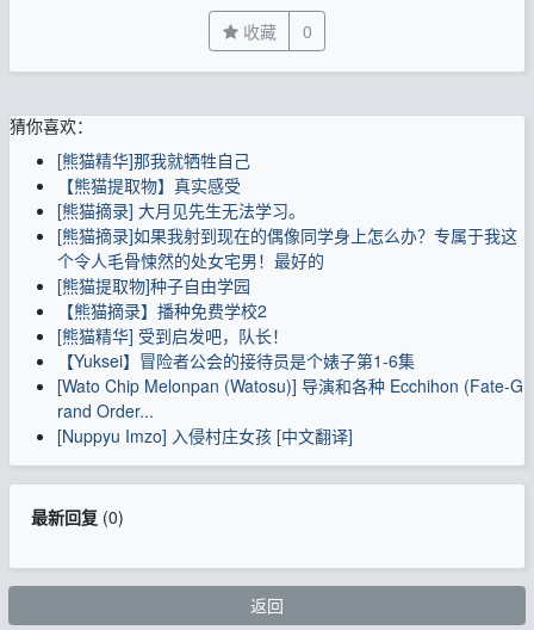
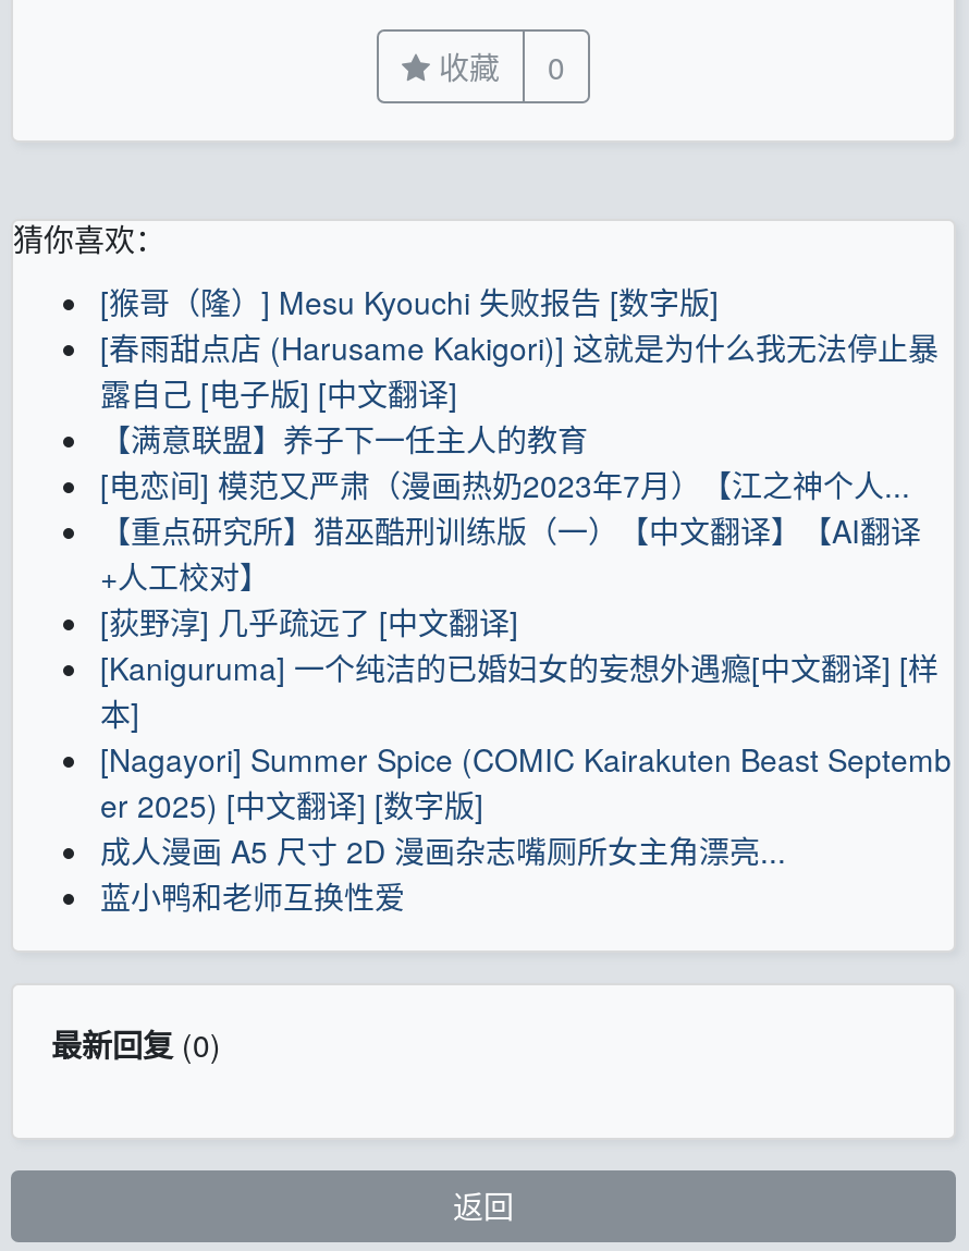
- [熊猫精华]那我就牺牲自己
- 【熊猫提取物】真实感受
- [熊猫摘录] 大月见先生无法学习。
- [熊猫摘录]如果我射到现在的偶像同学身上怎么办？专属于我这
- 个令人毛骨悚然的处女宅男！最好的
- [熊猫提取物]种子自由学园
- 【熊猫摘录】播种免费学校2
- [熊猫精华] 受到启发吧，队长！
- 【Yuksei】冒险者公会的接待员是个婊子第1-6集
- [Wato Chip Melonpan (Watosu)] 导演和各种 Ecchihon (Fate-G
- rand Order...
- [Nuppyu Imzo] 入侵村庄女孩 [中文翻译]
+ [猴哥（隆）] Mesu Kyouchi 失败报告 [数字版]
+ [春雨甜点店 (Harusame Kakigori)] 这就是为什么我无法停止暴
+ 露自己 [电子版] [中文翻译]
+ 【满意联盟】养子下一任主人的教育
+ [电恋间] 模范又严肃（漫画热奶2023年7月）【江之神个人...
+ 【重点研究所】猎巫酷刑训练版（一）【中文翻译】【AI翻译
+ +人工校对】
+ [荻野淳] 几乎疏远了 [中文翻译]
+ [Kaniguruma] 一个纯洁的已婚妇女的妄想外遇瘾[中文翻译] [样
+ 本]
+ [Nagayori] Summer Spice (COMIC Kairakuten Beast Septemb
+ er 2025) [中文翻译] [数字版]
+ 成人漫画 A5 尺寸 2D 漫画杂志嘴厕所女主角漂亮...
+ 蓝小鸭和老师互换性爱
